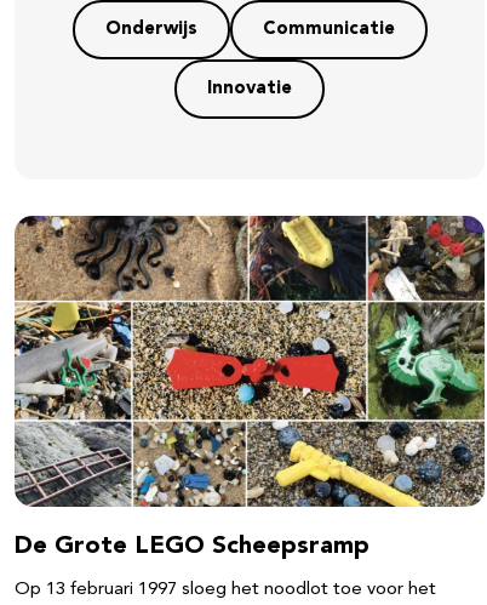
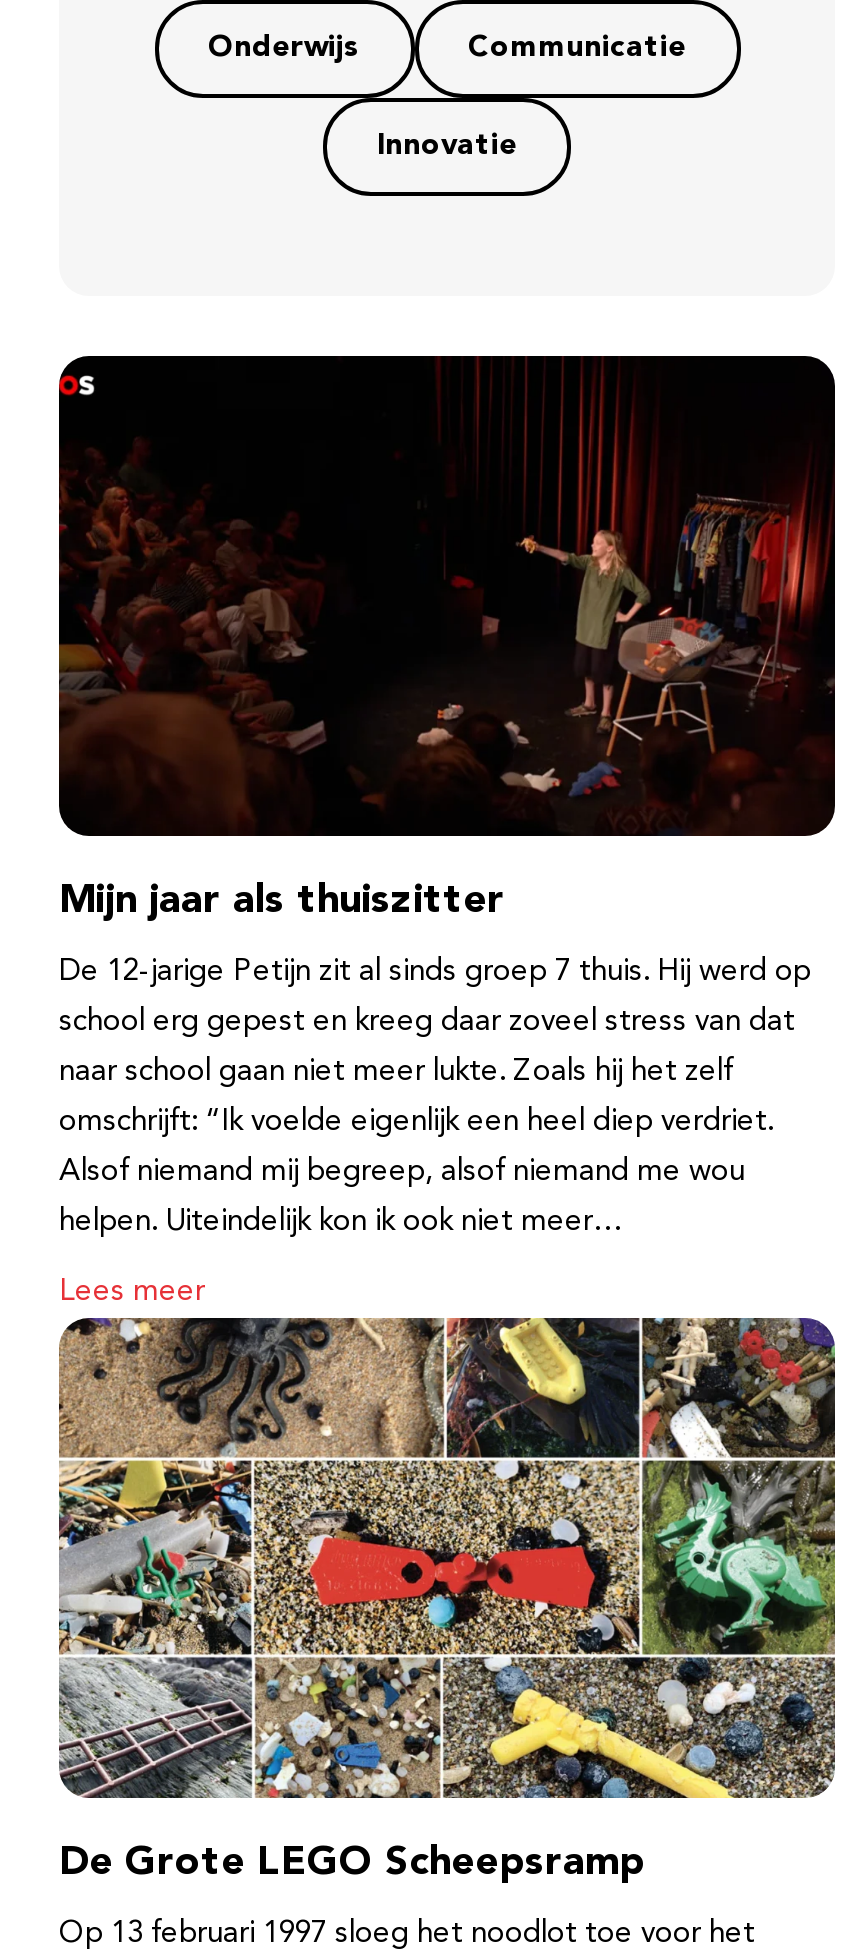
+ [image]
+ Mijn jaar als thuiszitter
+ De 12-jarige Petijn zit al sinds groep 7 thuis. Hij werd op
+ school erg gepest en kreeg daar zoveel stress van dat
+ naar school gaan niet meer lukte. Zoals hij het zelf
+ omschrijft: “Ik voelde eigenlijk een heel diep verdriet.
+ Alsof niemand mij begreep, alsof niemand me wou
+ helpen. Uiteindelijk kon ik ook niet meer…
+ Lees meer
